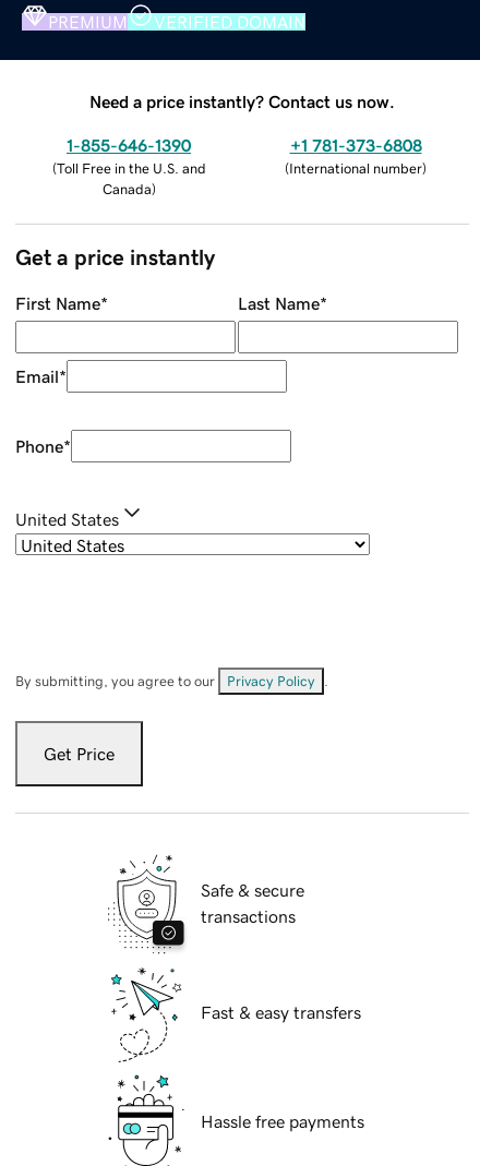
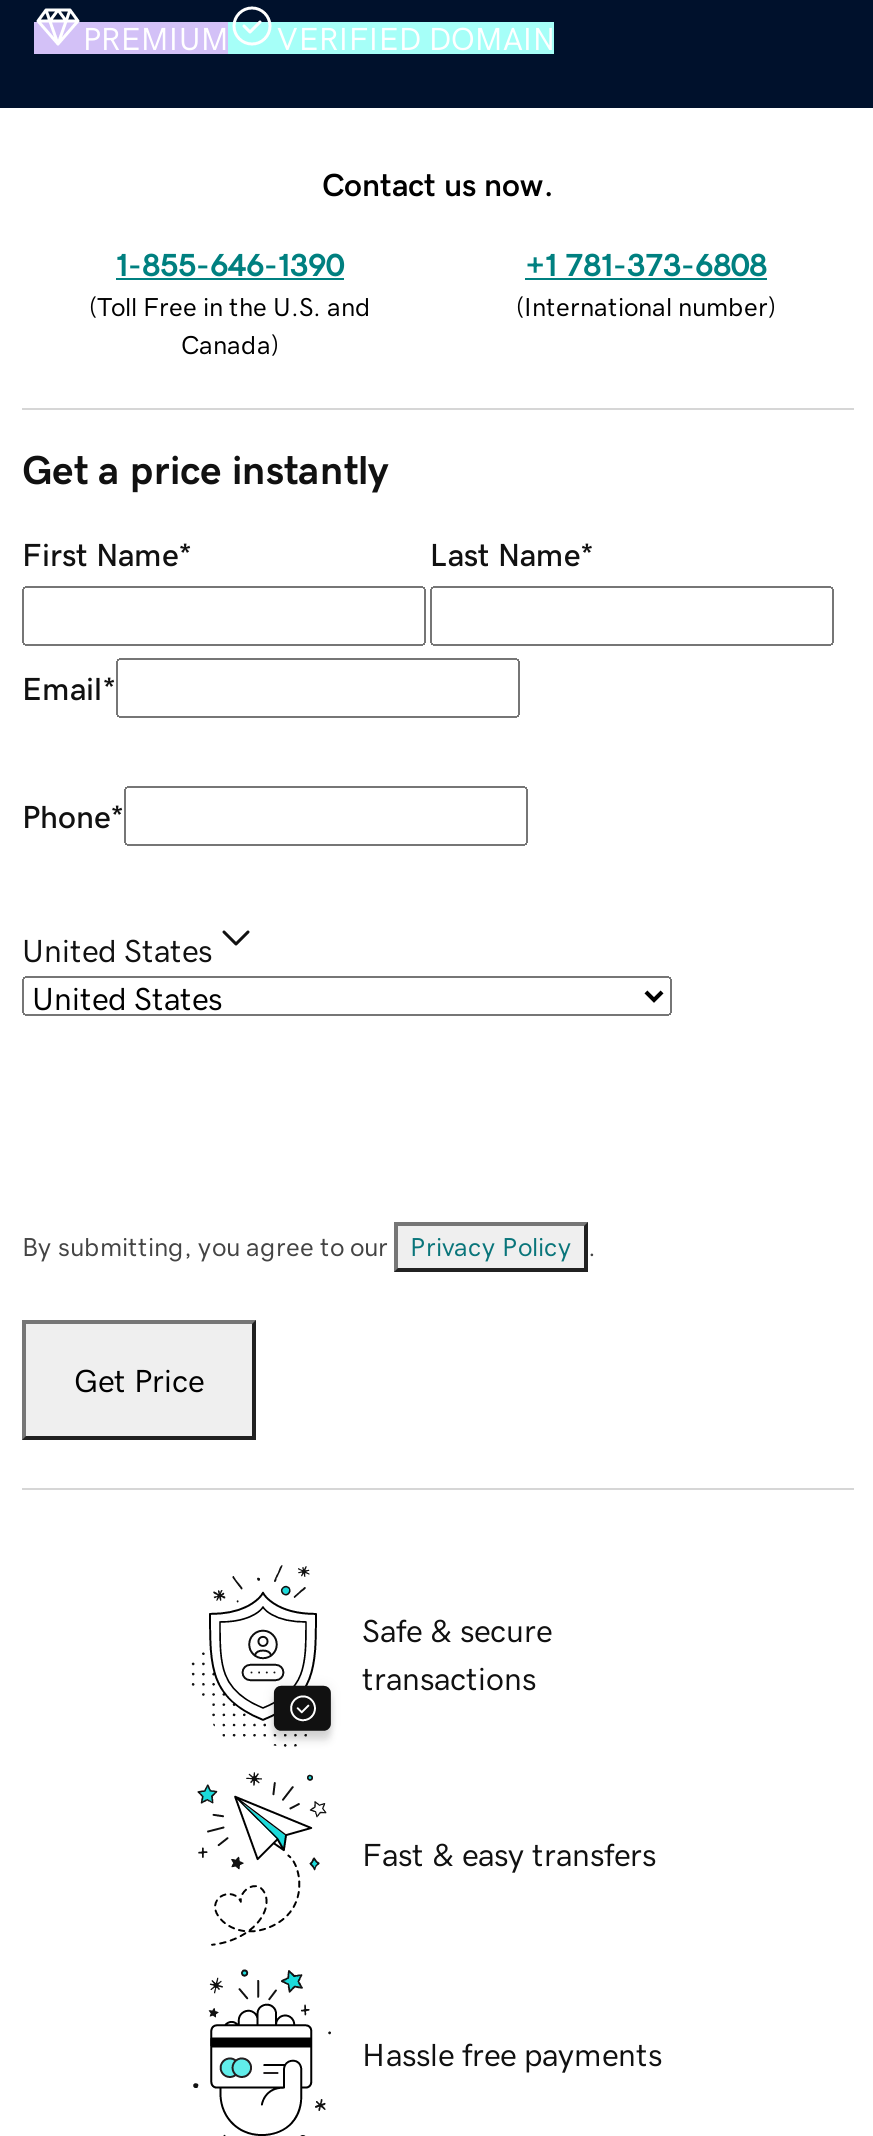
- Need a price instantly? Contact us now.
+ Contact us now.
